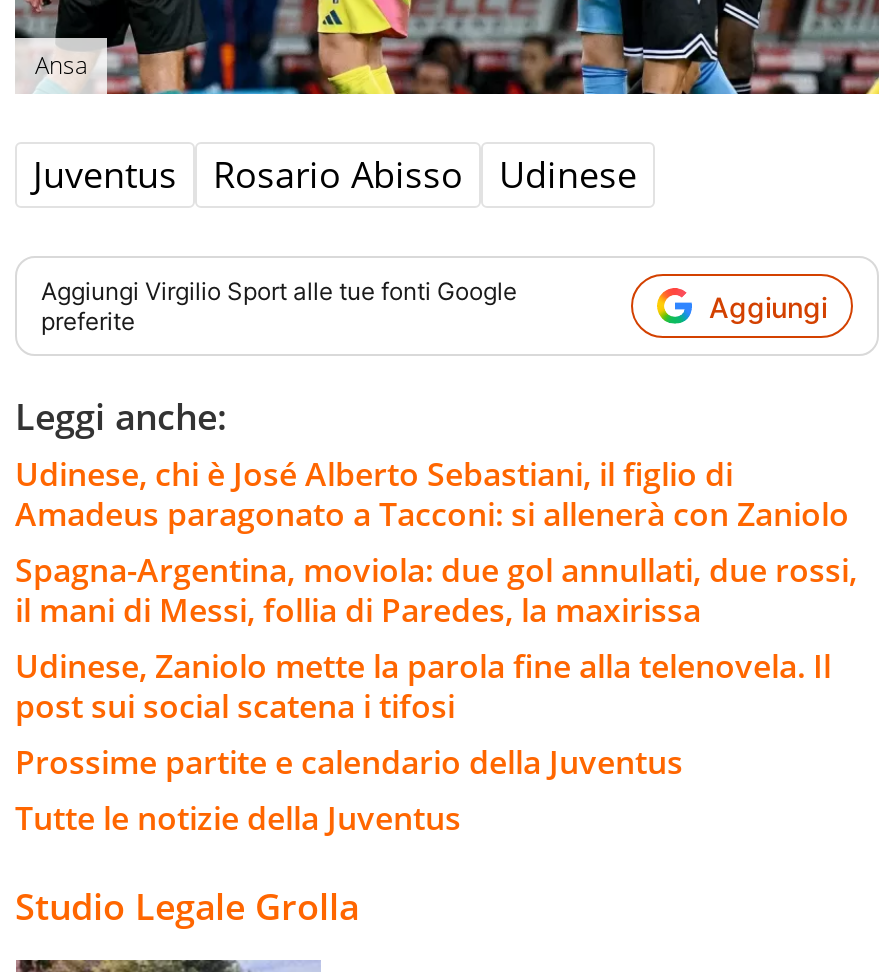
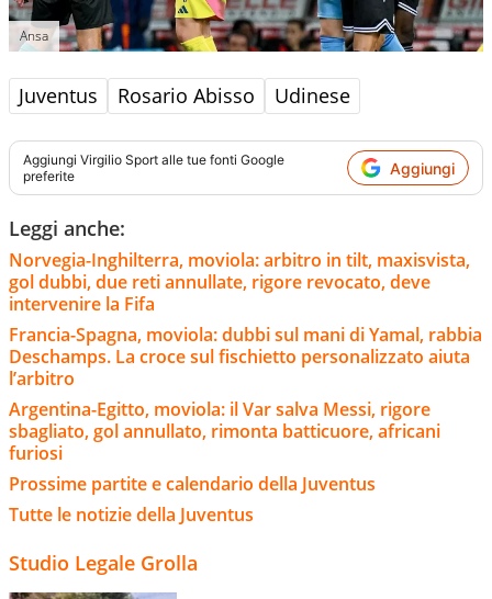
- Udinese, chi è José Alberto Sebastiani, il figlio di
- Amadeus paragonato a Tacconi: si allenerà con Zaniolo
- Spagna-Argentina, moviola: due gol annullati, due rossi,
- il mani di Messi, follia di Paredes, la maxirissa
- Udinese, Zaniolo mette la parola fine alla telenovela. Il
- post sui social scatena i tifosi
+ Norvegia-Inghilterra, moviola: arbitro in tilt, maxisvista,
+ gol dubbi, due reti annullate, rigore revocato, deve
+ intervenire la Fifa
+ Francia-Spagna, moviola: dubbi sul mani di Yamal, rabbia
+ Deschamps. La croce sul fischietto personalizzato aiuta
+ l’arbitro
+ Argentina-Egitto, moviola: il Var salva Messi, rigore
+ sbagliato, gol annullato, rimonta batticuore, africani
+ furiosi
